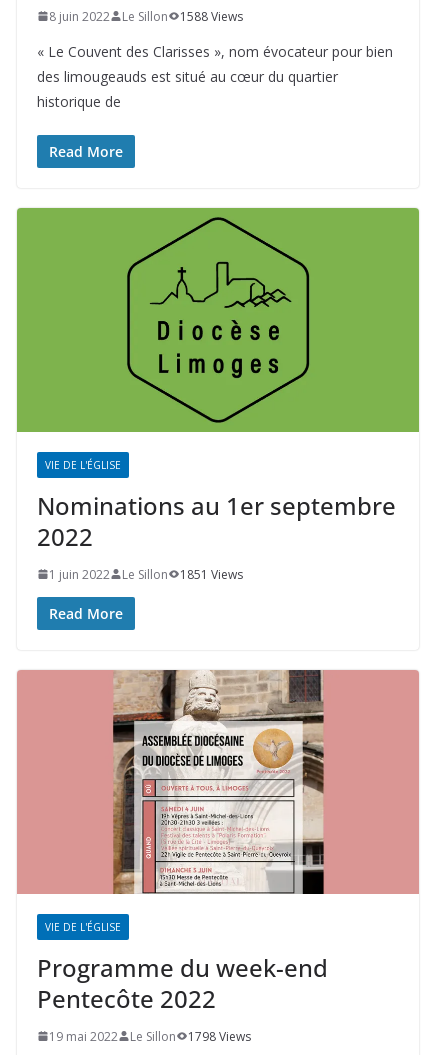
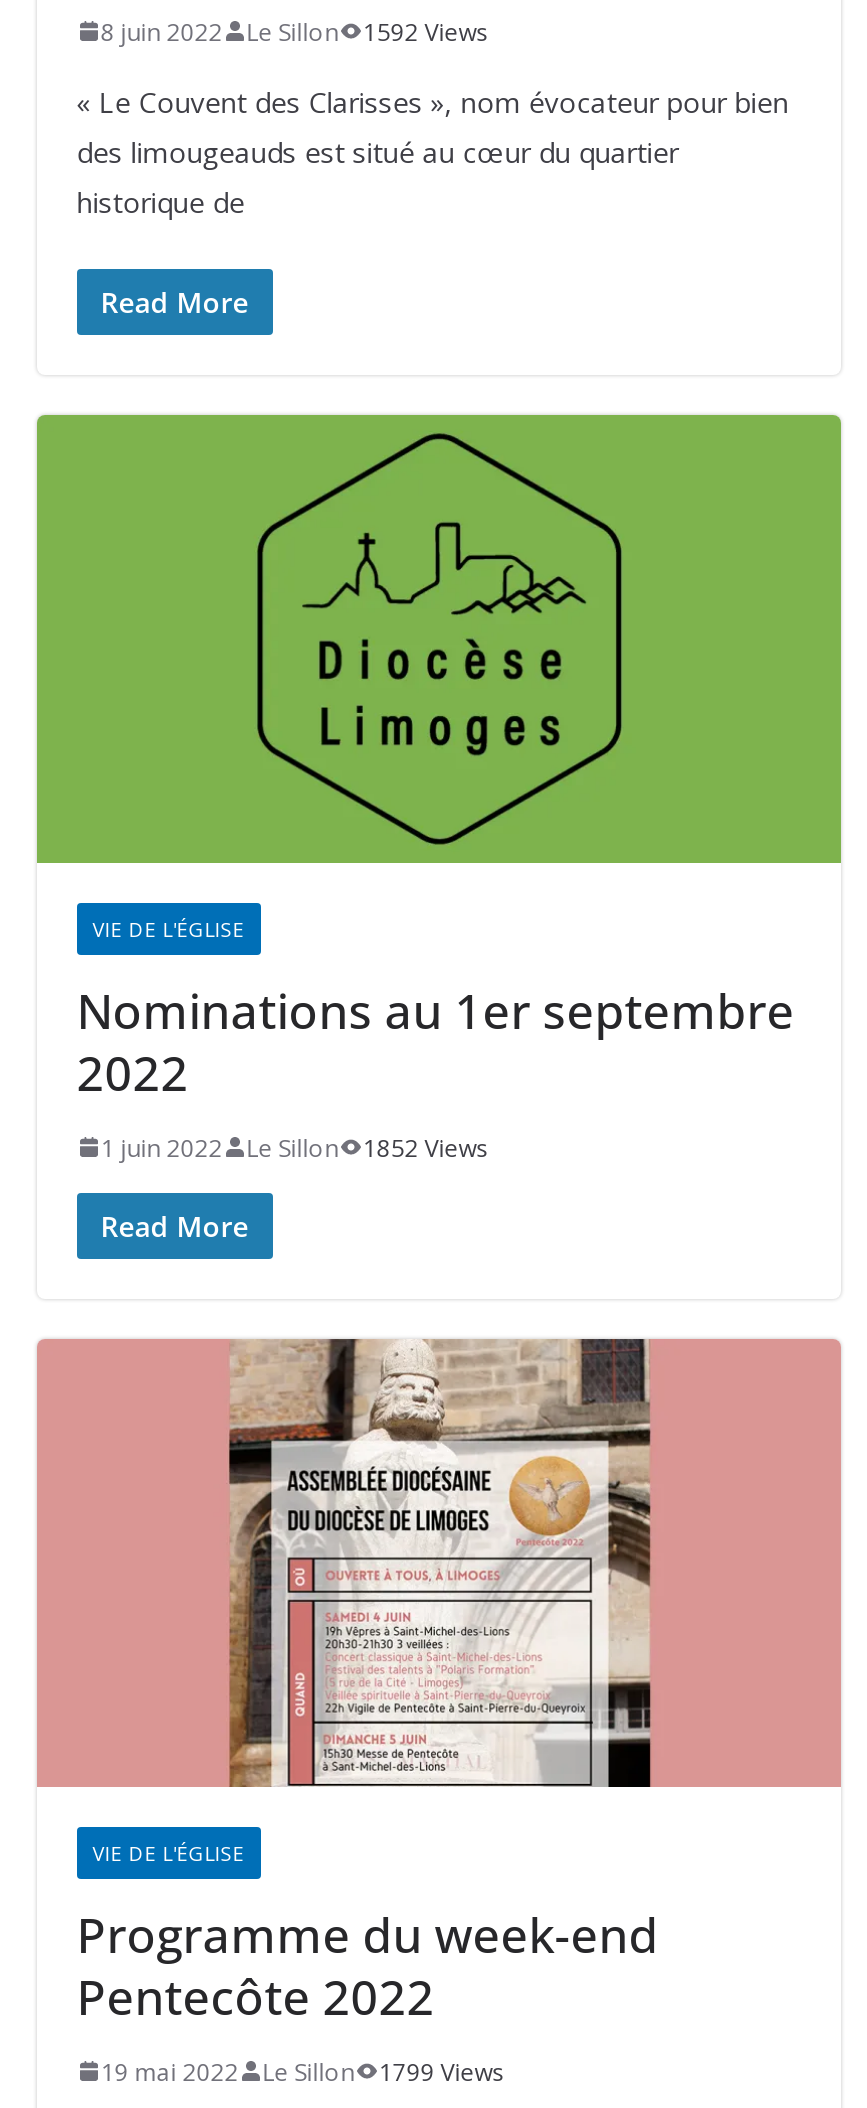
- 8 juin 2022 Le Sillon 1588 Views
+ 8 juin 2022 Le Sillon 1592 Views

- 1 juin 2022 Le Sillon 1851 Views
+ 1 juin 2022 Le Sillon 1852 Views

- 19 mai 2022 Le Sillon 1798 Views
+ 19 mai 2022 Le Sillon 1799 Views
